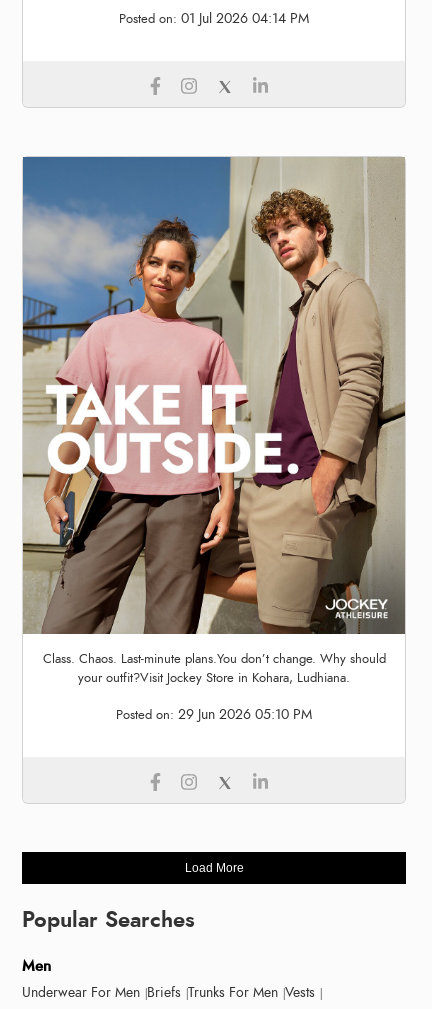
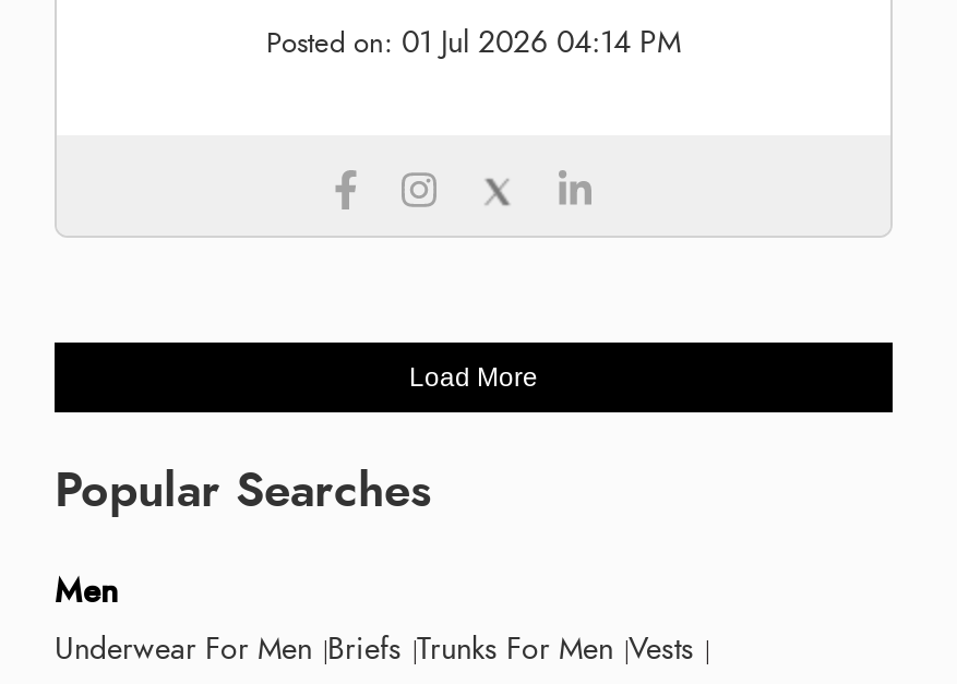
- [image]
- Class. Chaos. Last-minute plans.You don’t change. Why should
- your outfit?Visit Jockey Store in Kohara, Ludhiana.
- Posted on: 29 Jun 2026 05:10 PM
